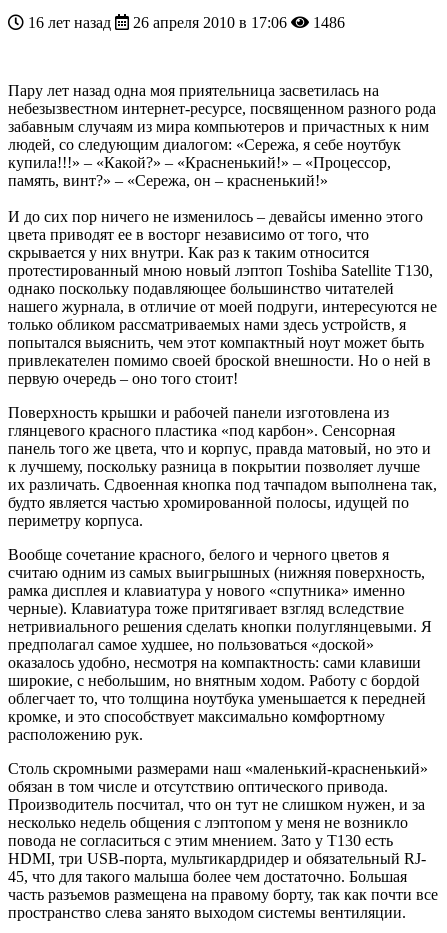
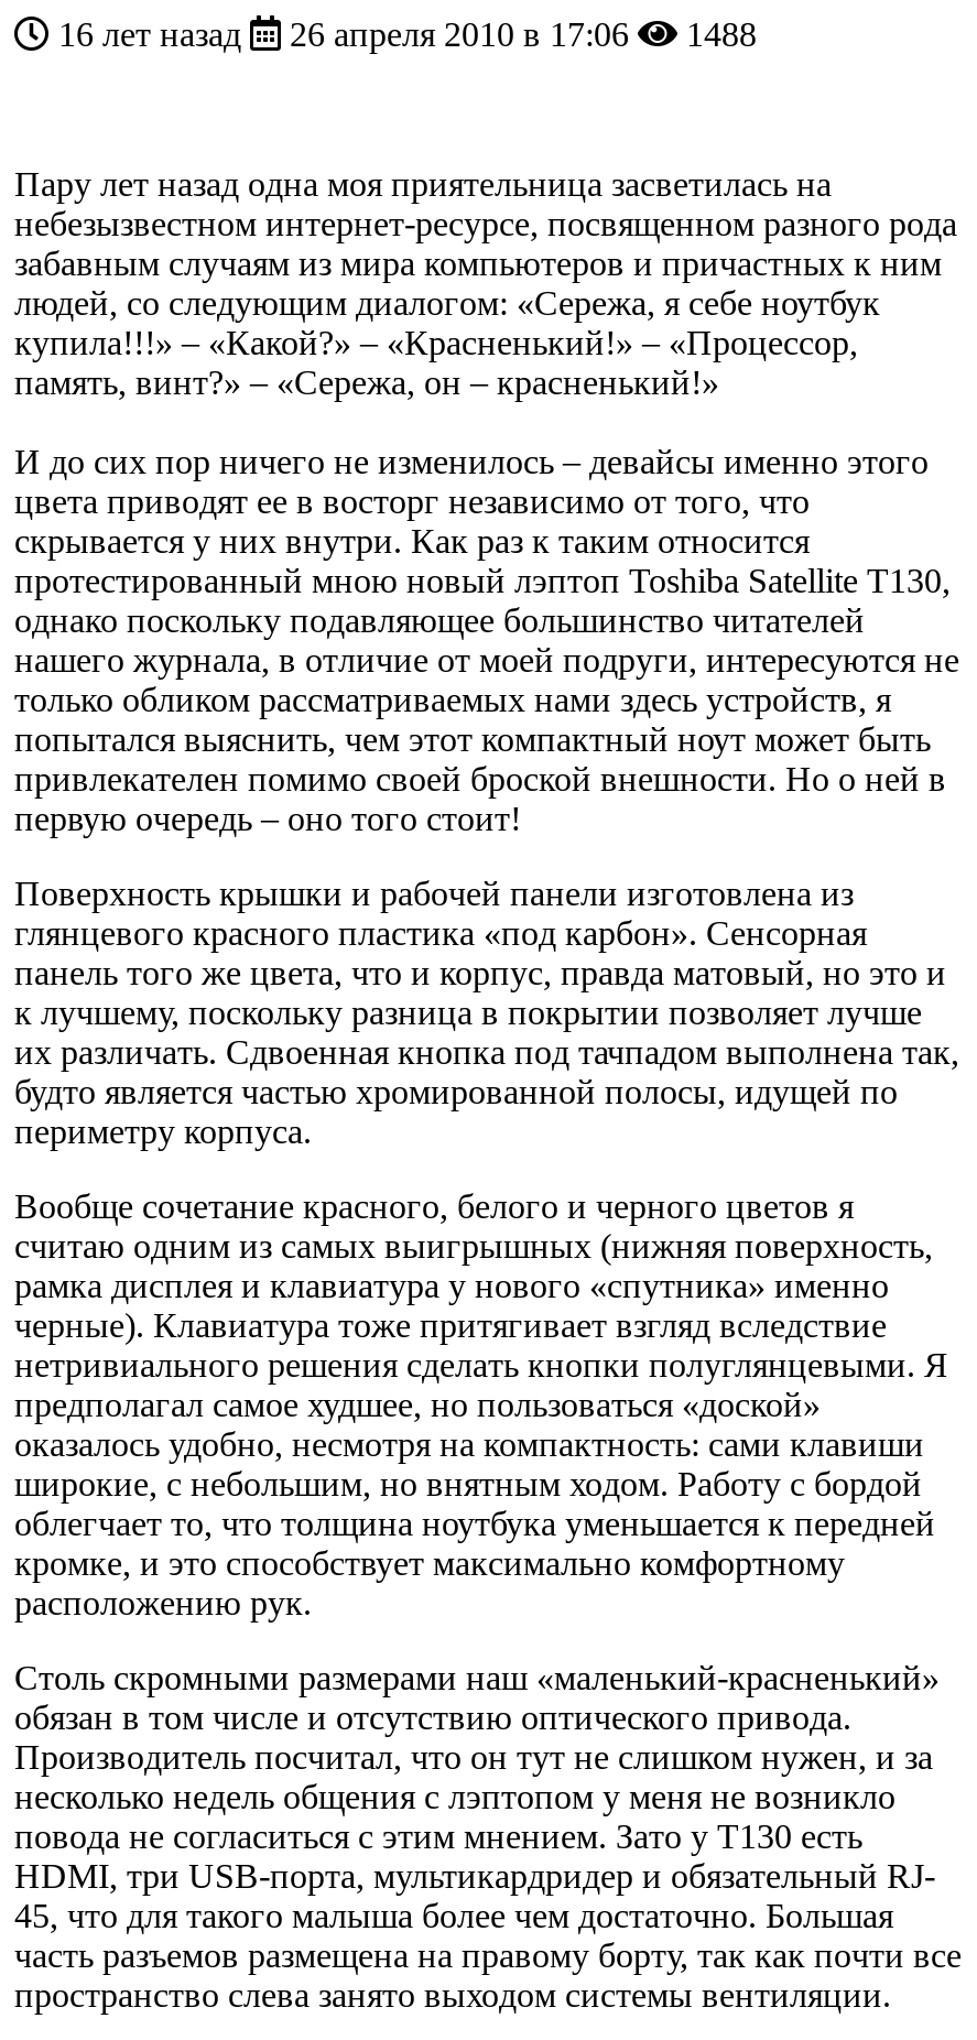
- 16 лет назад 26 апреля 2010 в 17:06 1486
+ 16 лет назад 26 апреля 2010 в 17:06 1488
